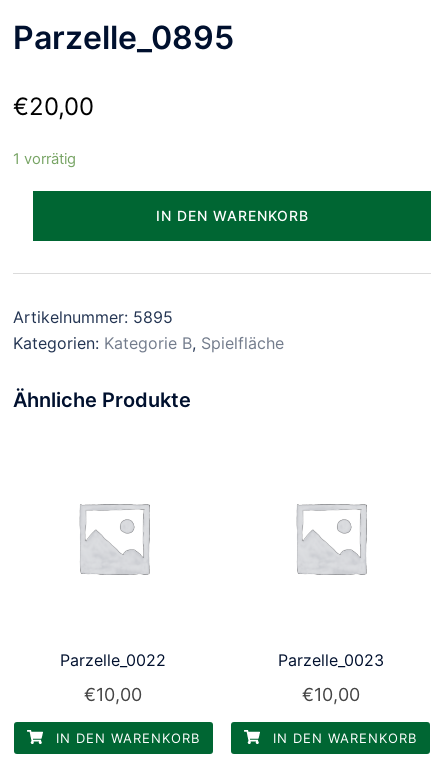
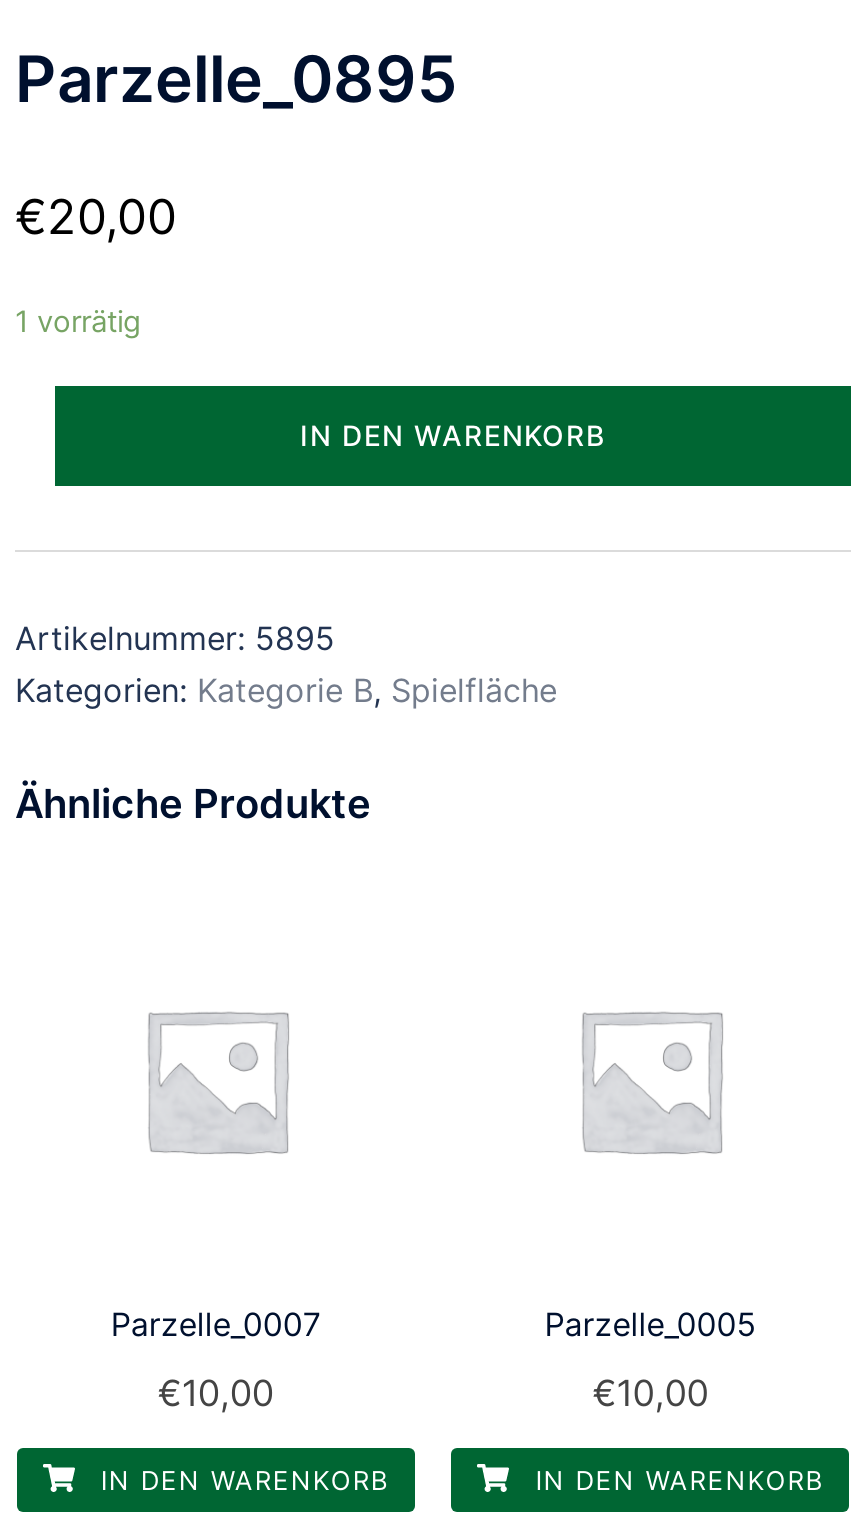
- Parzelle_0022
+ Parzelle_0007

- Parzelle_0023
+ Parzelle_0005
